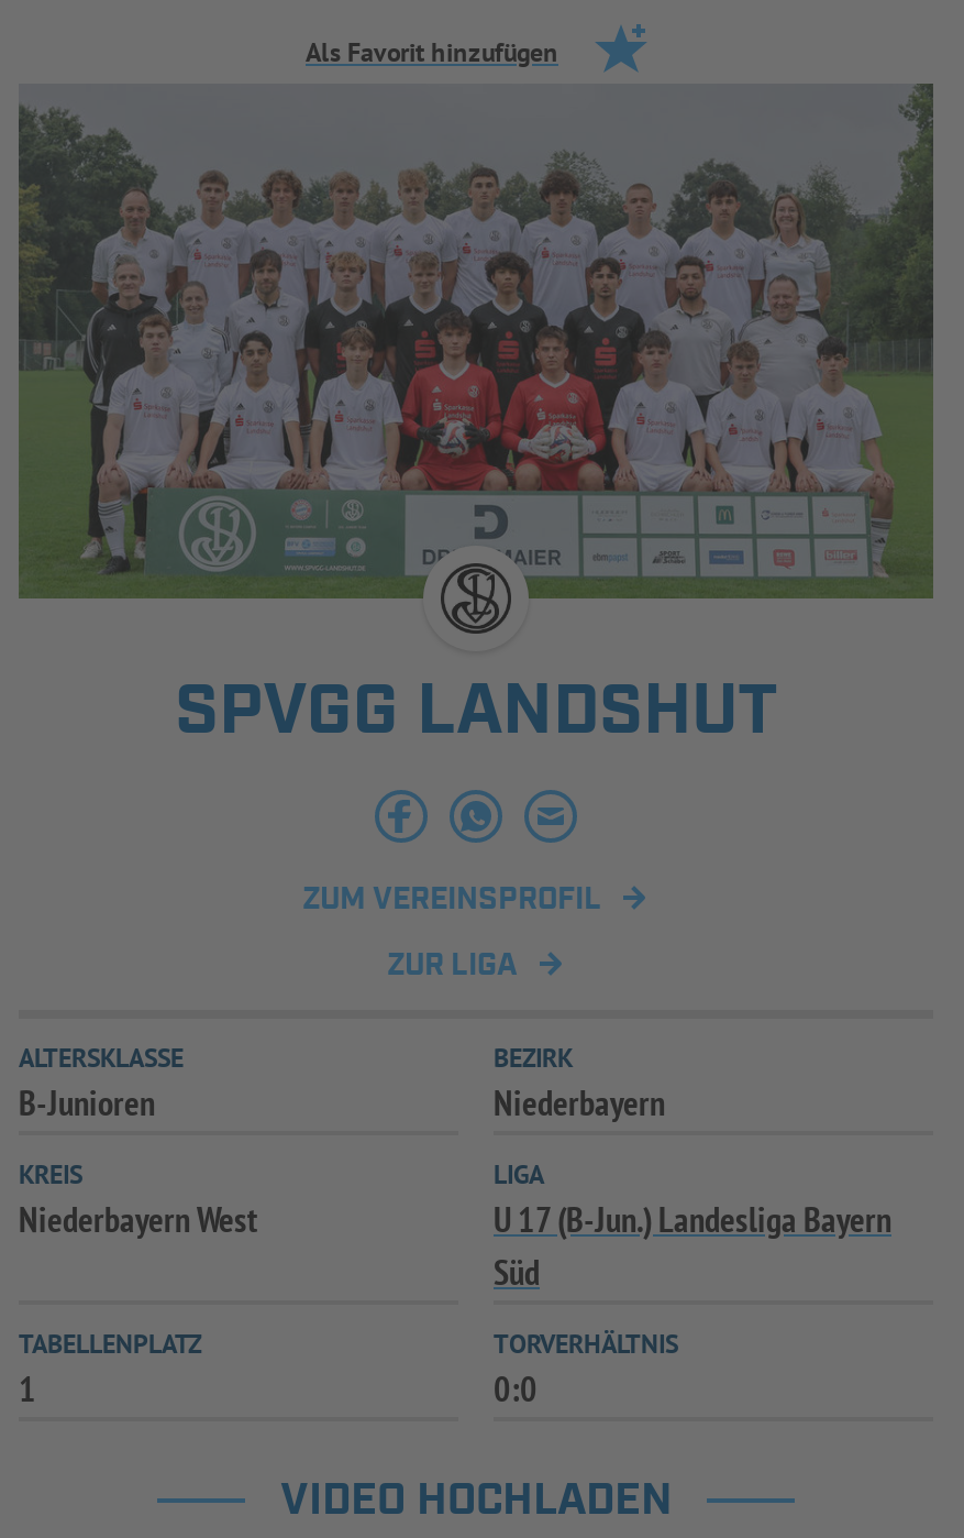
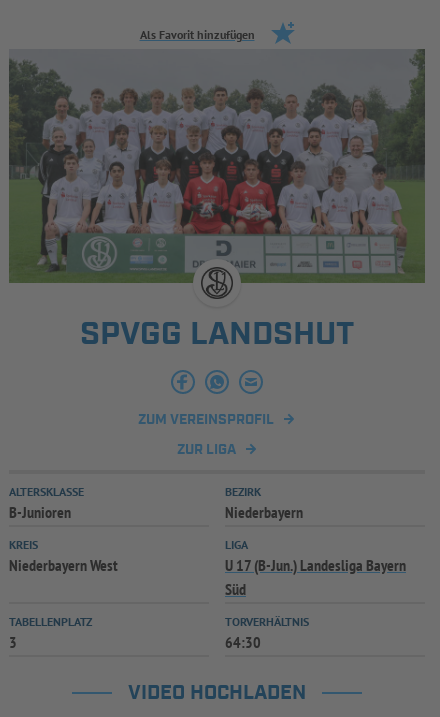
- 1
+ 3

- 0:0
+ 64:30
